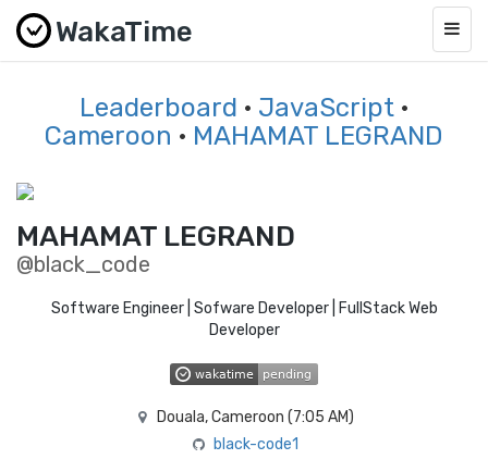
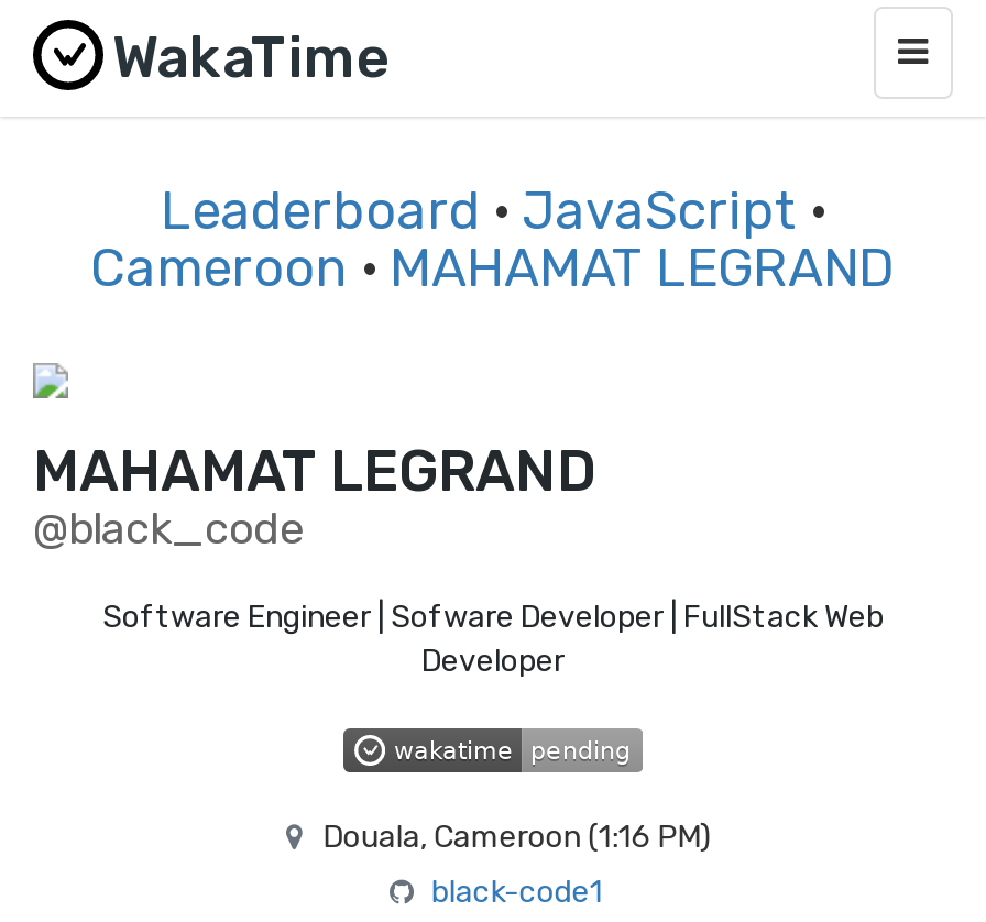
- Douala, Cameroon (7:05 AM)
+ Douala, Cameroon (1:16 PM)
